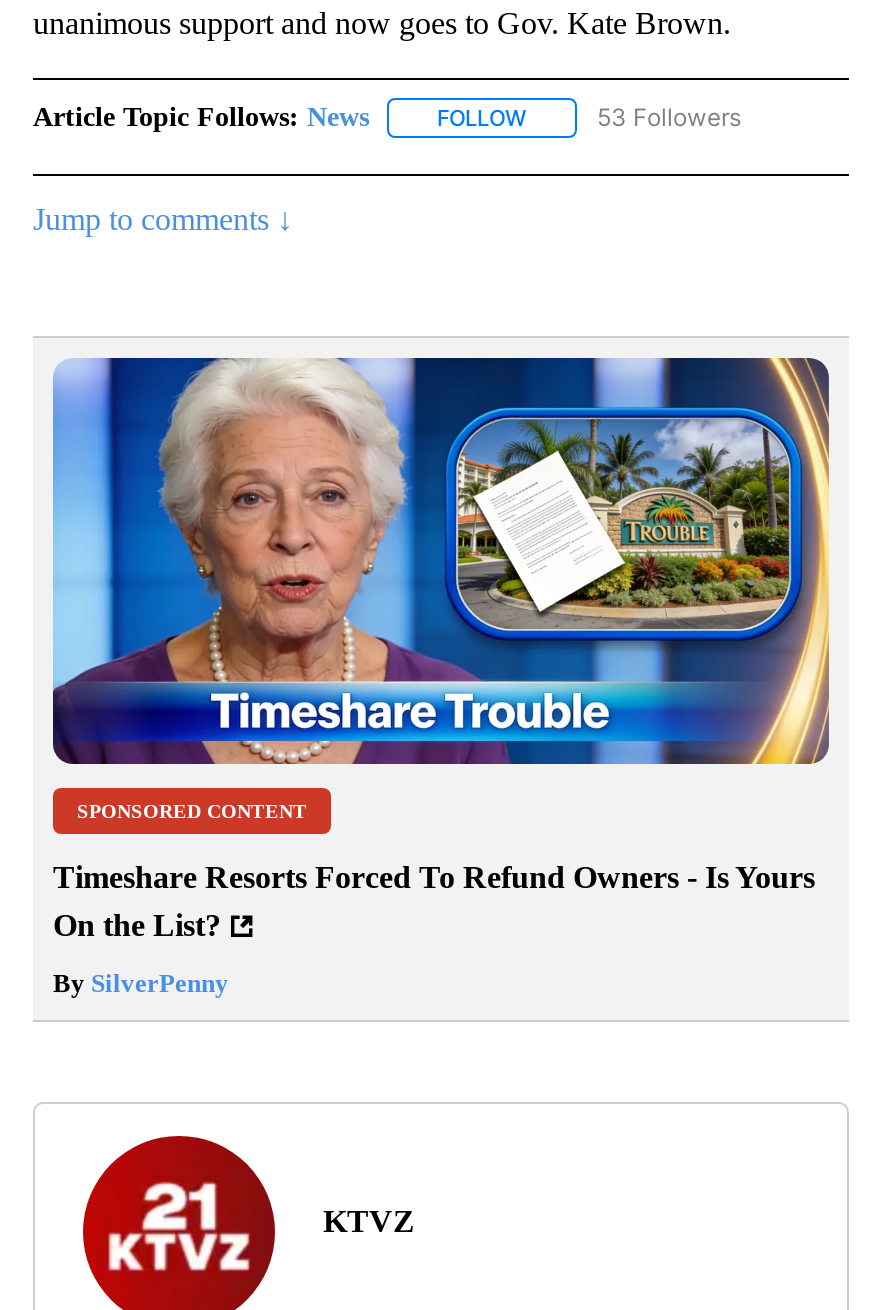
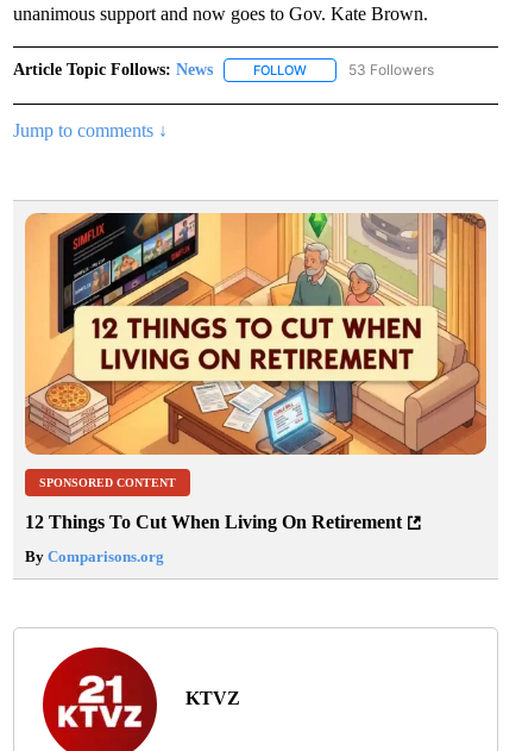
- [image]
+ [image]

- Timeshare Resorts Forced To Refund Owners - Is Yours
- On the List?
+ 12 Things To Cut When Living On Retirement

- By SilverPenny
+ By Comparisons.org
